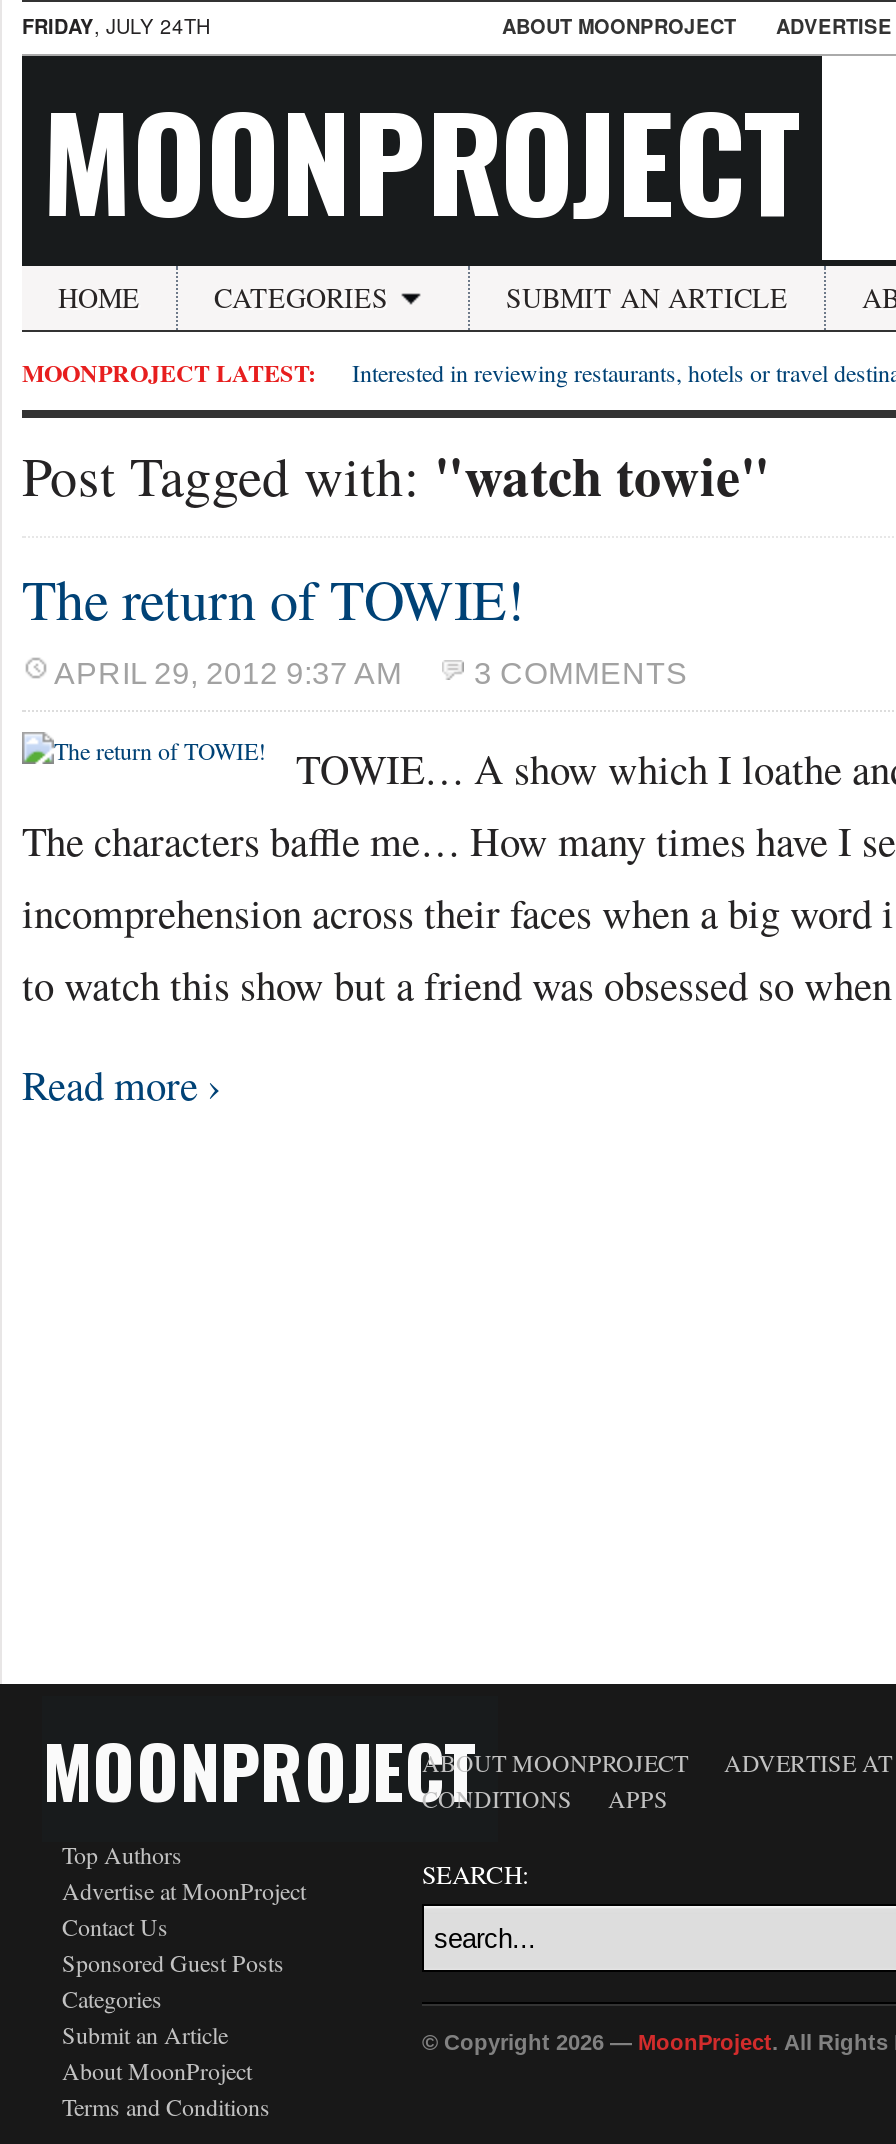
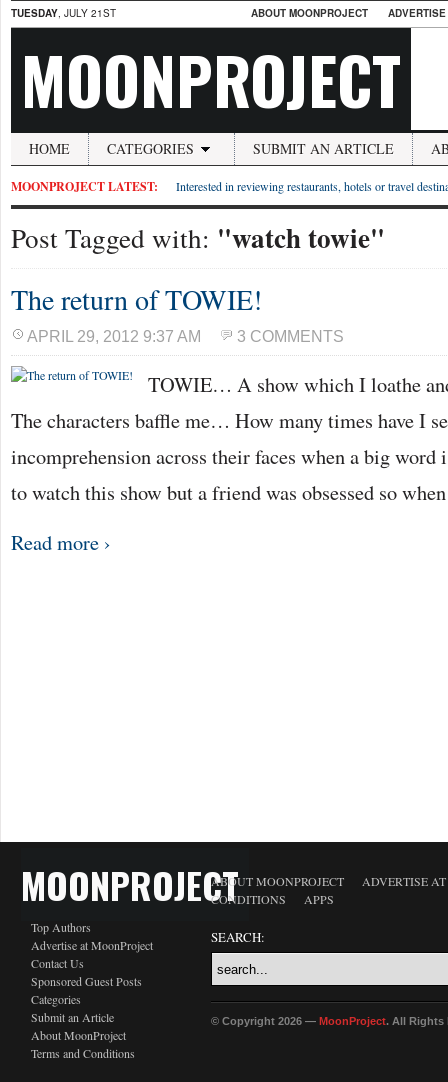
- FRIDAY, JULY 24TH
+ TUESDAY, JULY 21ST
